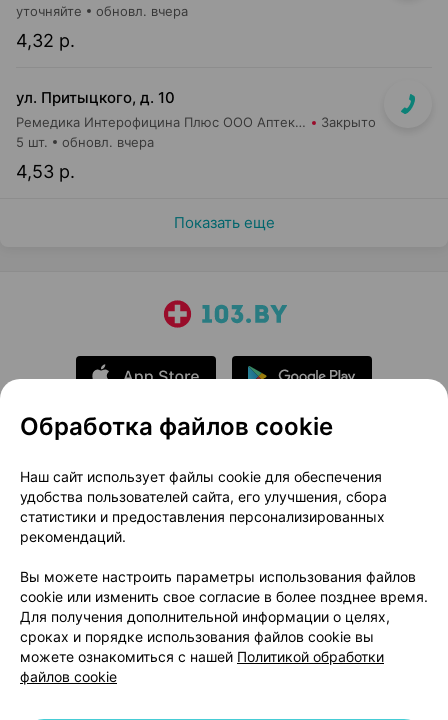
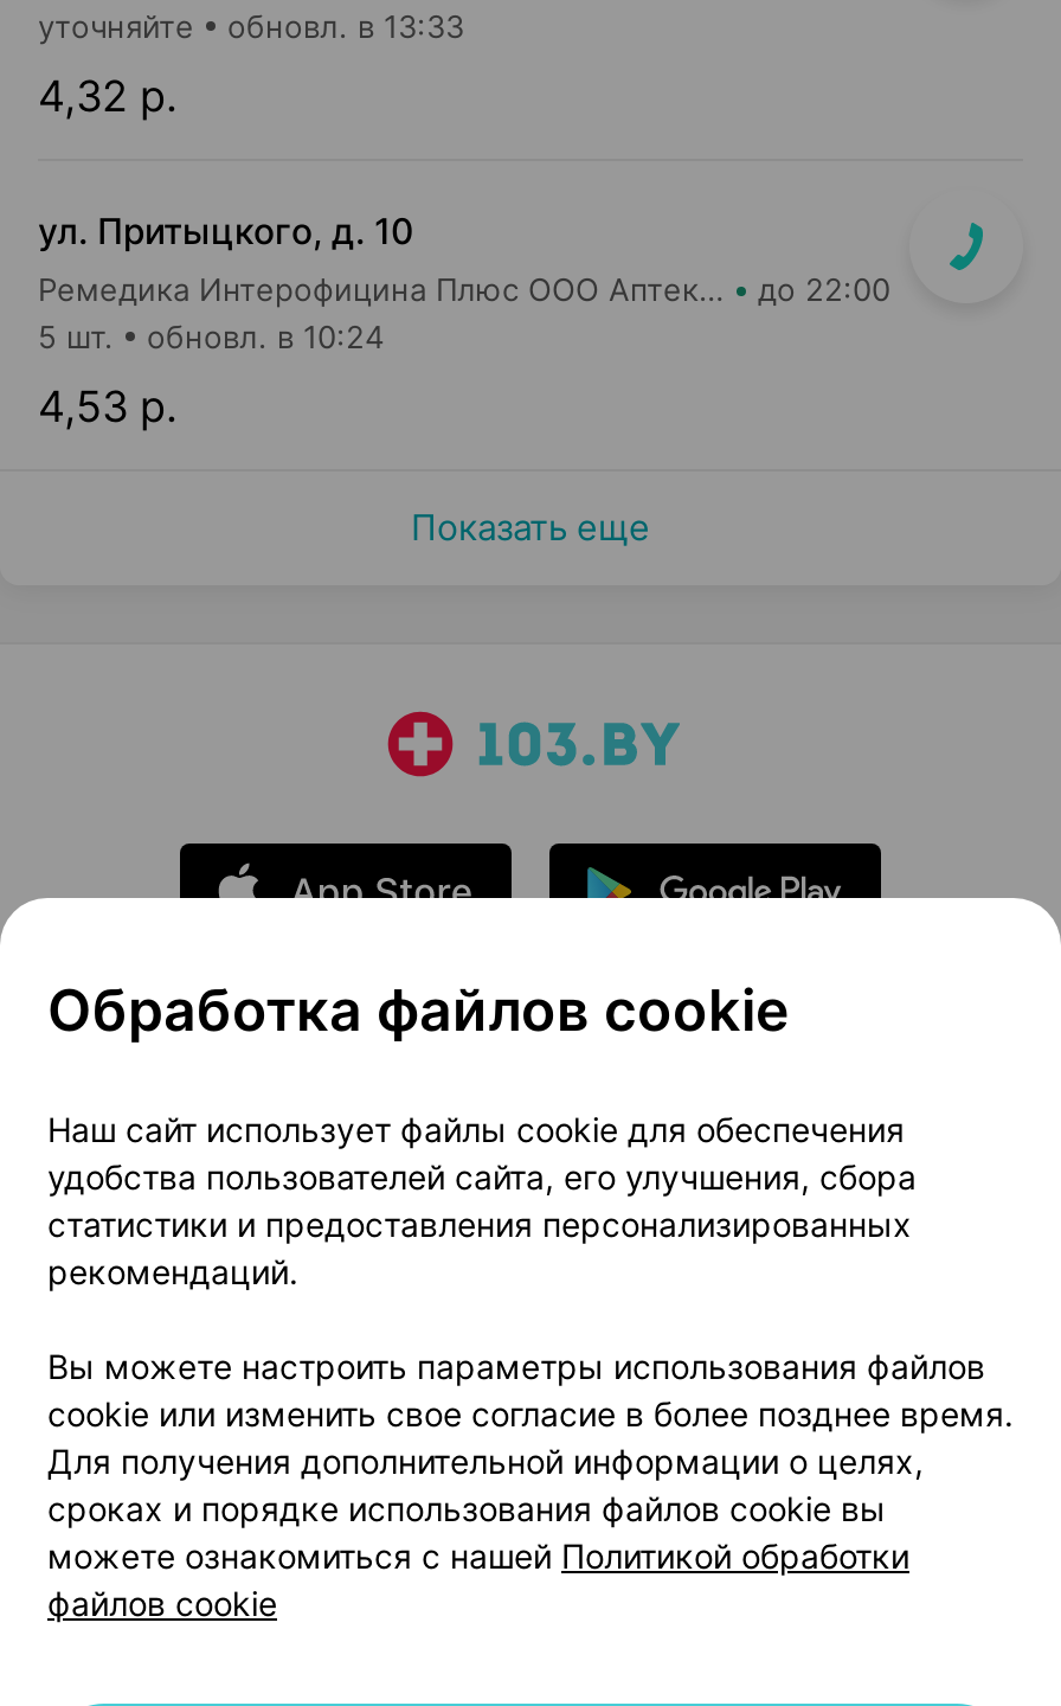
- обновл. вчера
+ обновл. в 13:33

- Закрыто
+ до 22:00

- обновл. вчера
+ обновл. в 10:24
